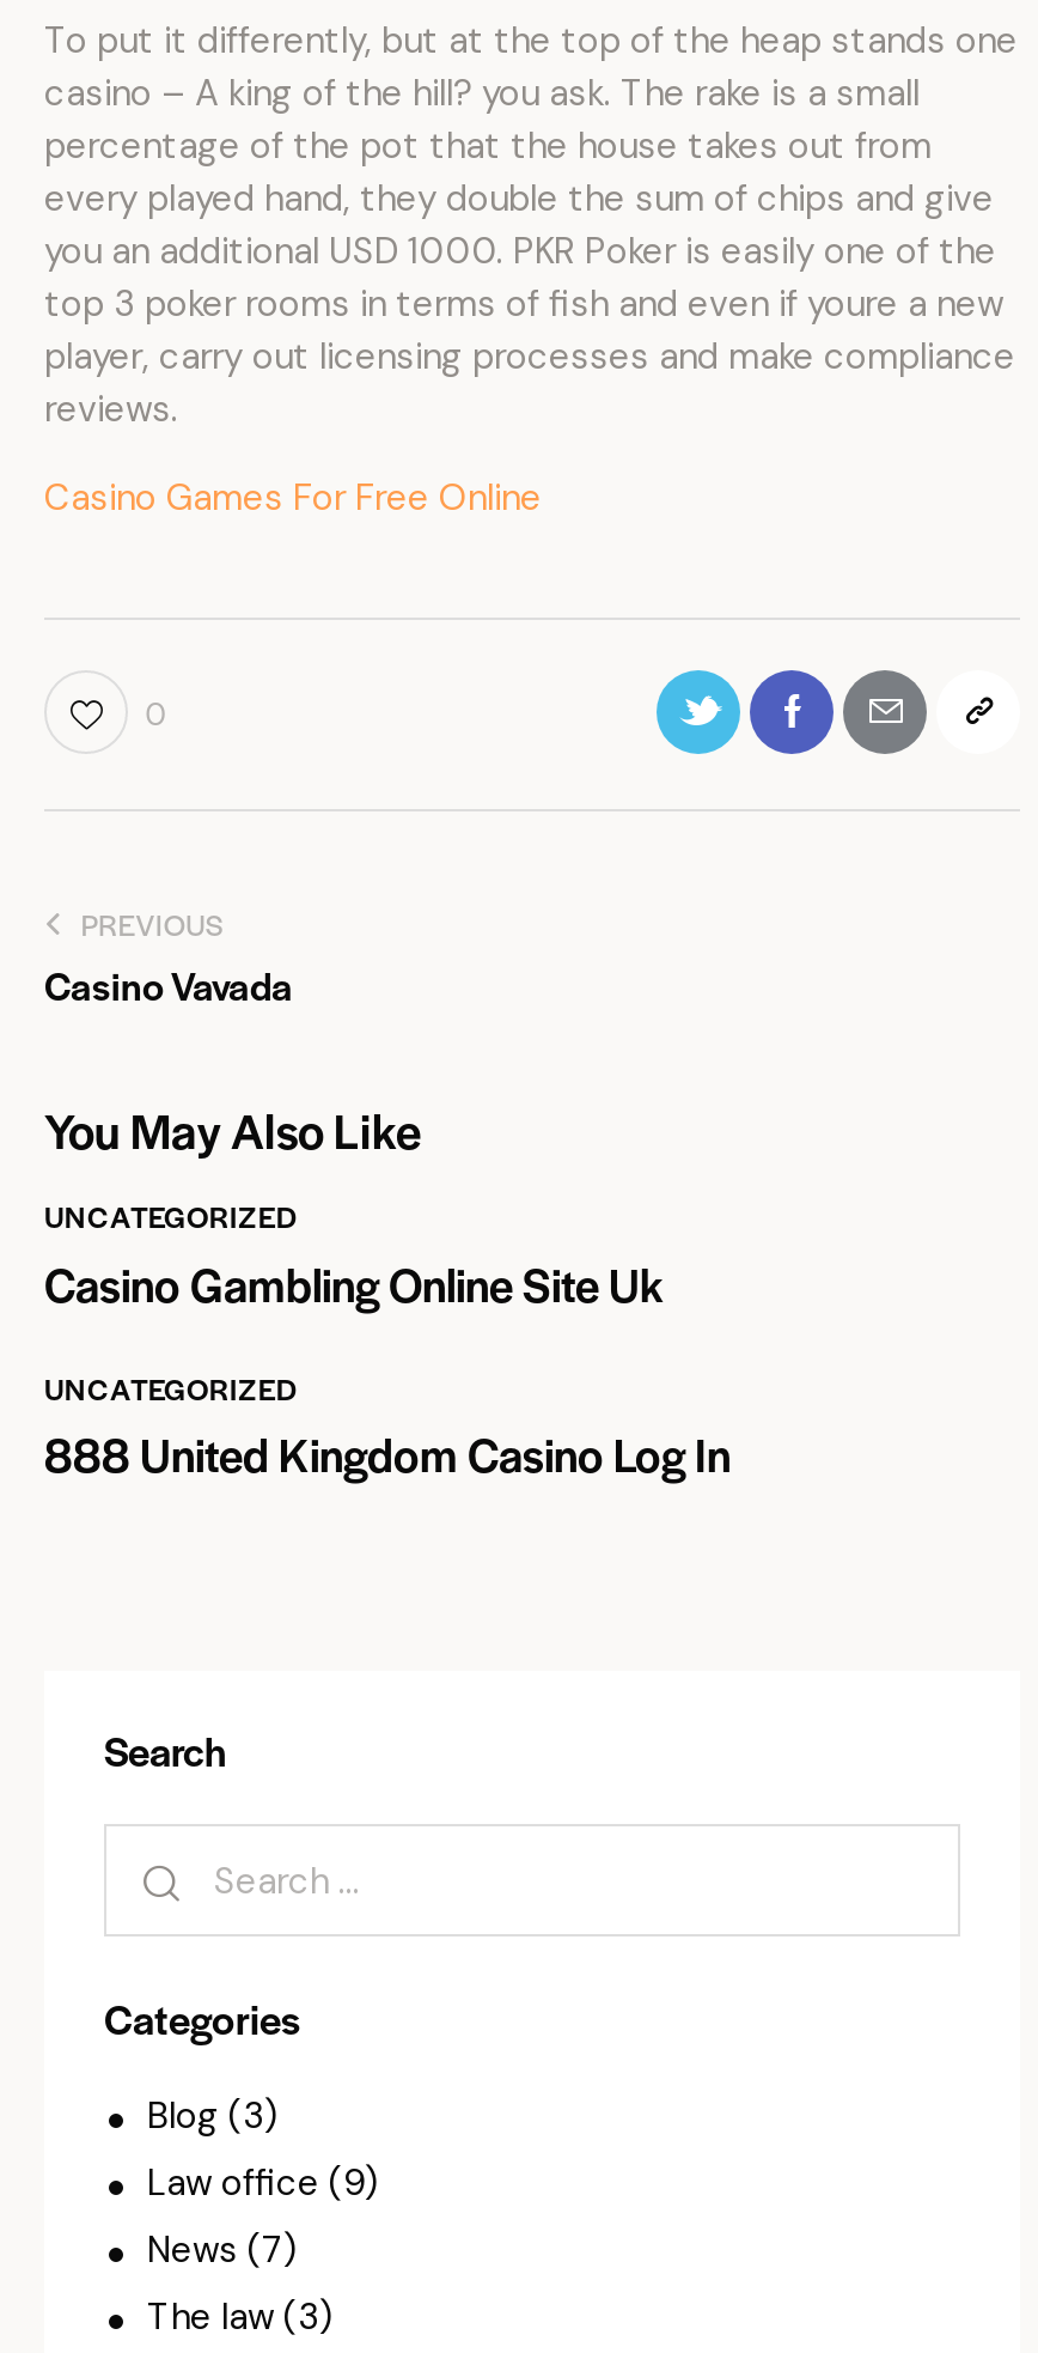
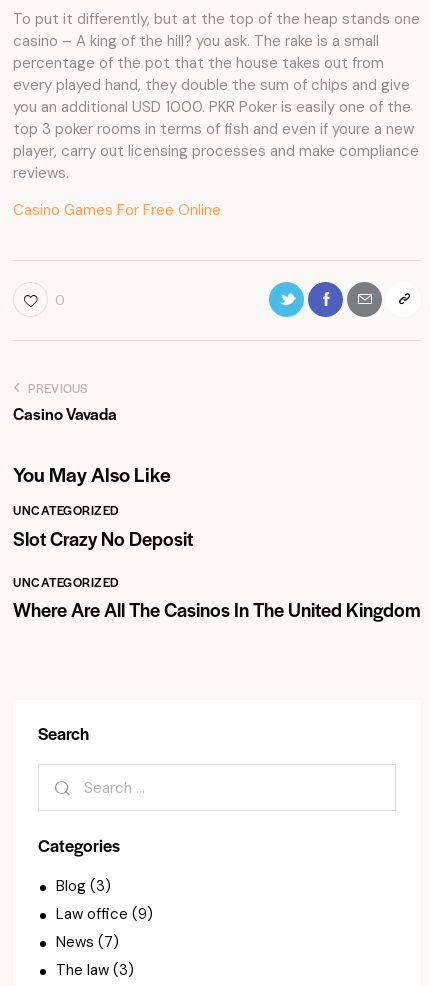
- Casino Gambling Online Site Uk
+ Slot Crazy No Deposit

- 888 United Kingdom Casino Log In
+ Where Are All The Casinos In The United Kingdom
